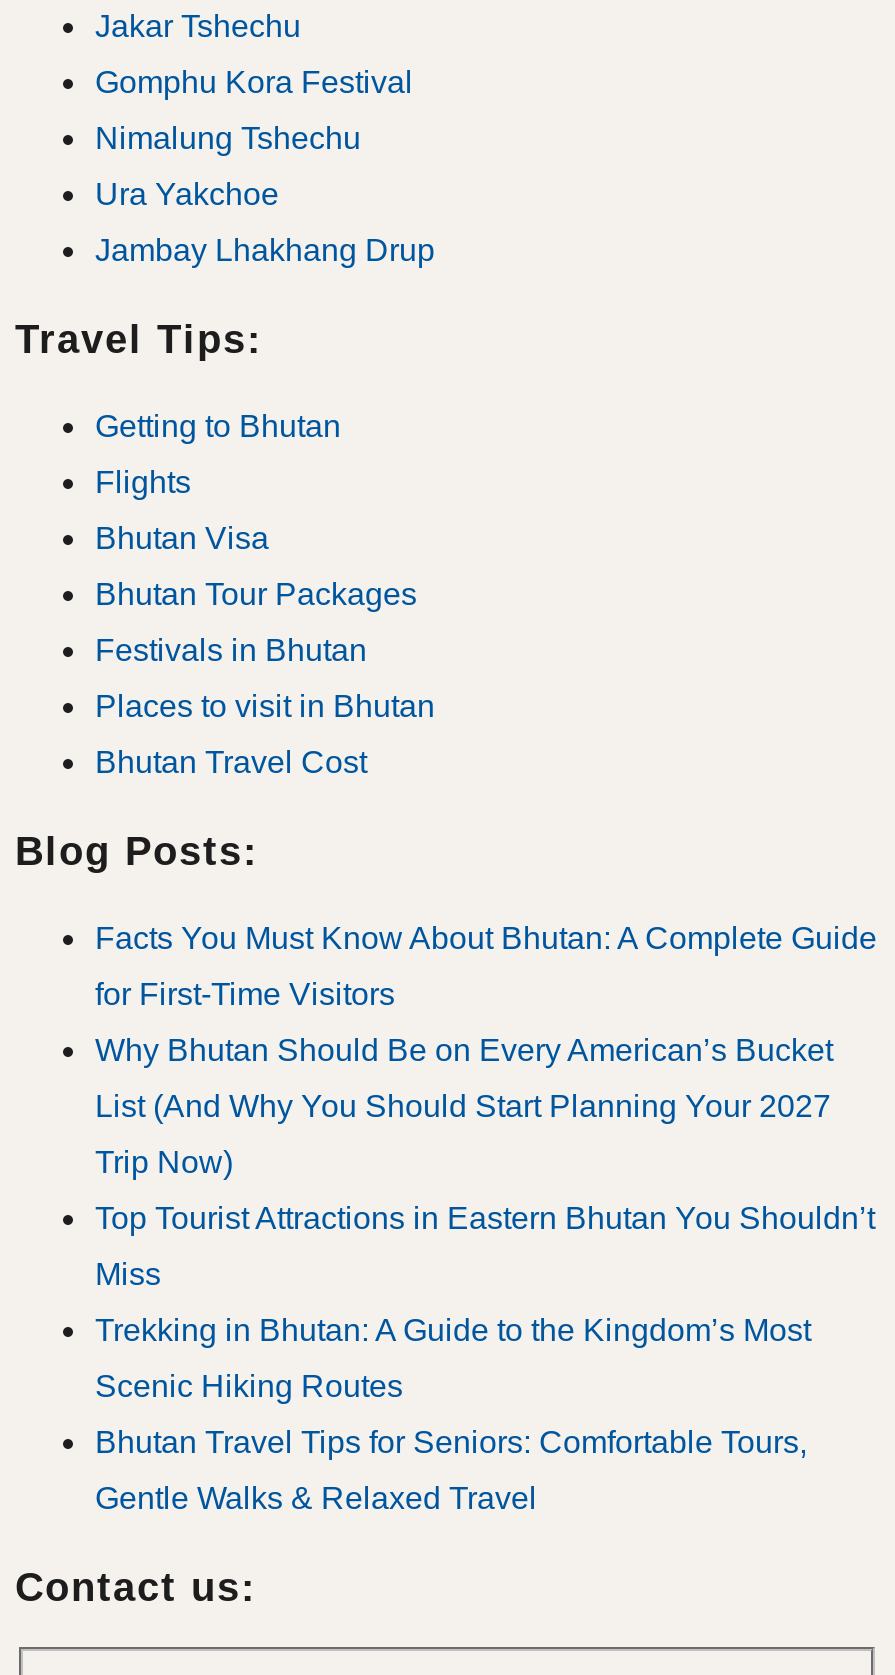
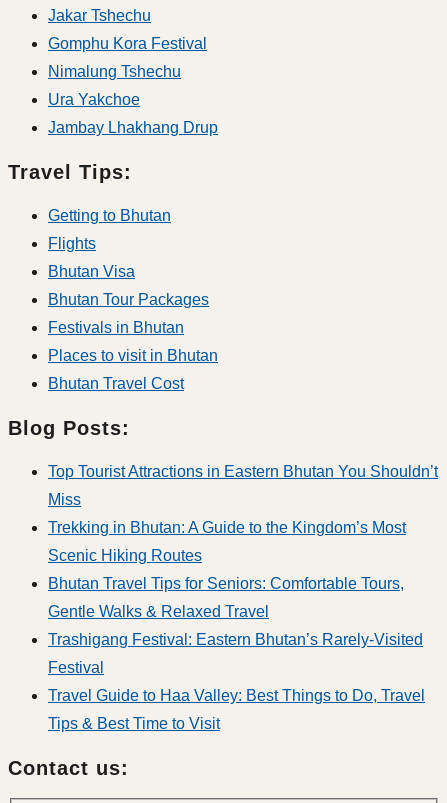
- Facts You Must Know About Bhutan: A Complete Guide
- for First-Time Visitors
- Why Bhutan Should Be on Every American’s Bucket
- List (And Why You Should Start Planning Your 2027
- Trip Now)

moved up: Top Tourist Attractions in Eastern Bhutan You Shouldn’t | Miss | Trekking in Bhutan: A Guide to the Kingdom’s Most | Scenic Hiking Routes | Bhutan Travel Tips for Seniors: Comfortable Tours, | Gentle Walks & Relaxed Travel

+ Trashigang Festival: Eastern Bhutan’s Rarely-Visited
+ Festival
+ Travel Guide to Haa Valley: Best Things to Do, Travel
+ Tips & Best Time to Visit
